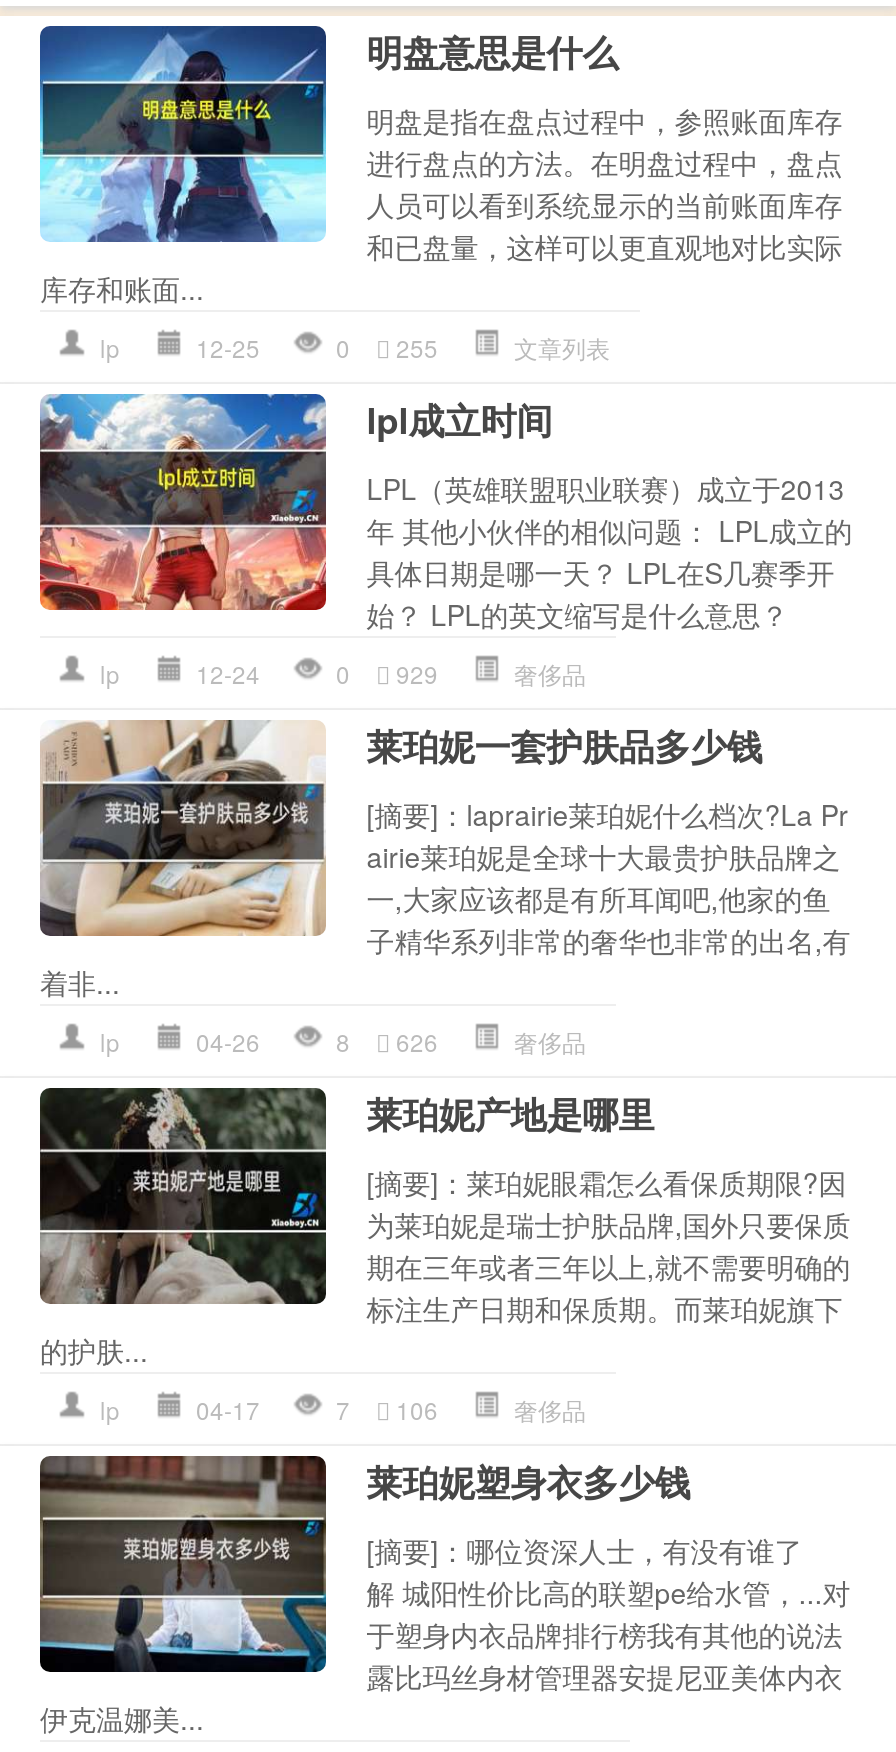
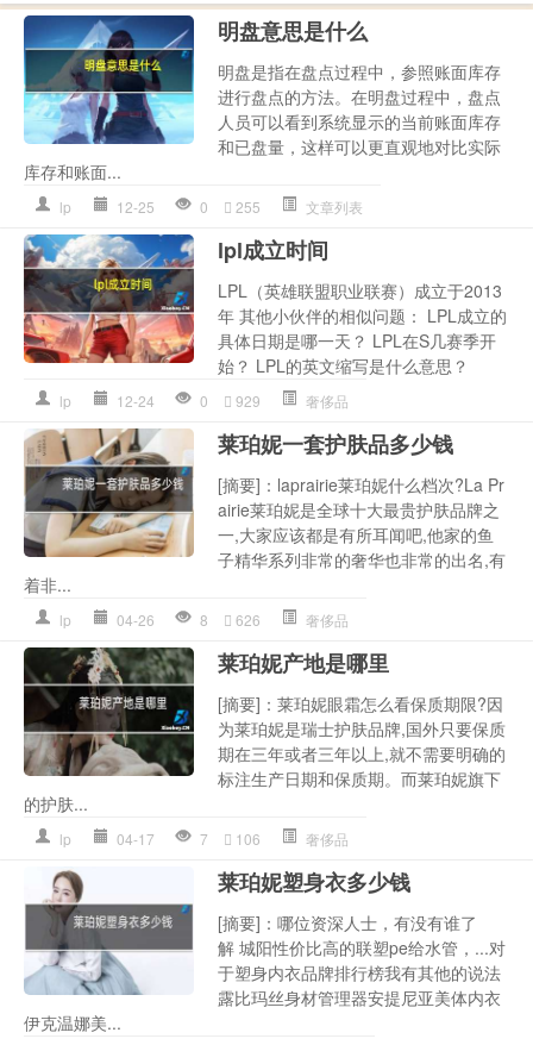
- [image]
+ [image]
